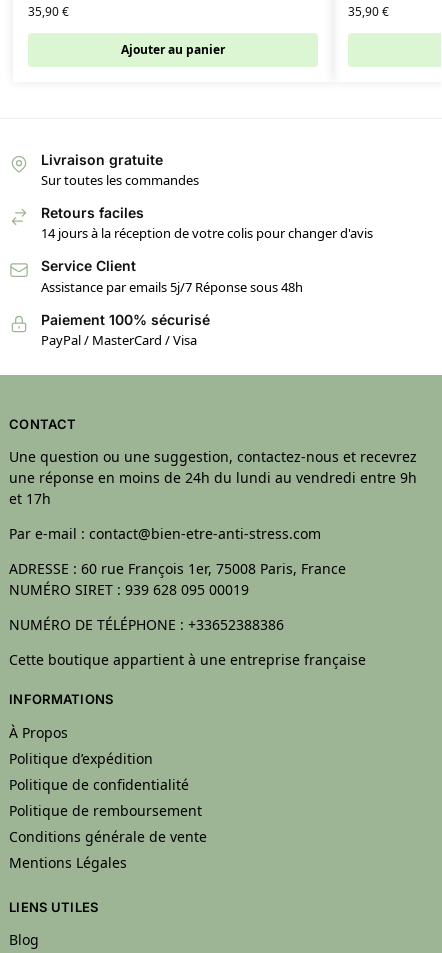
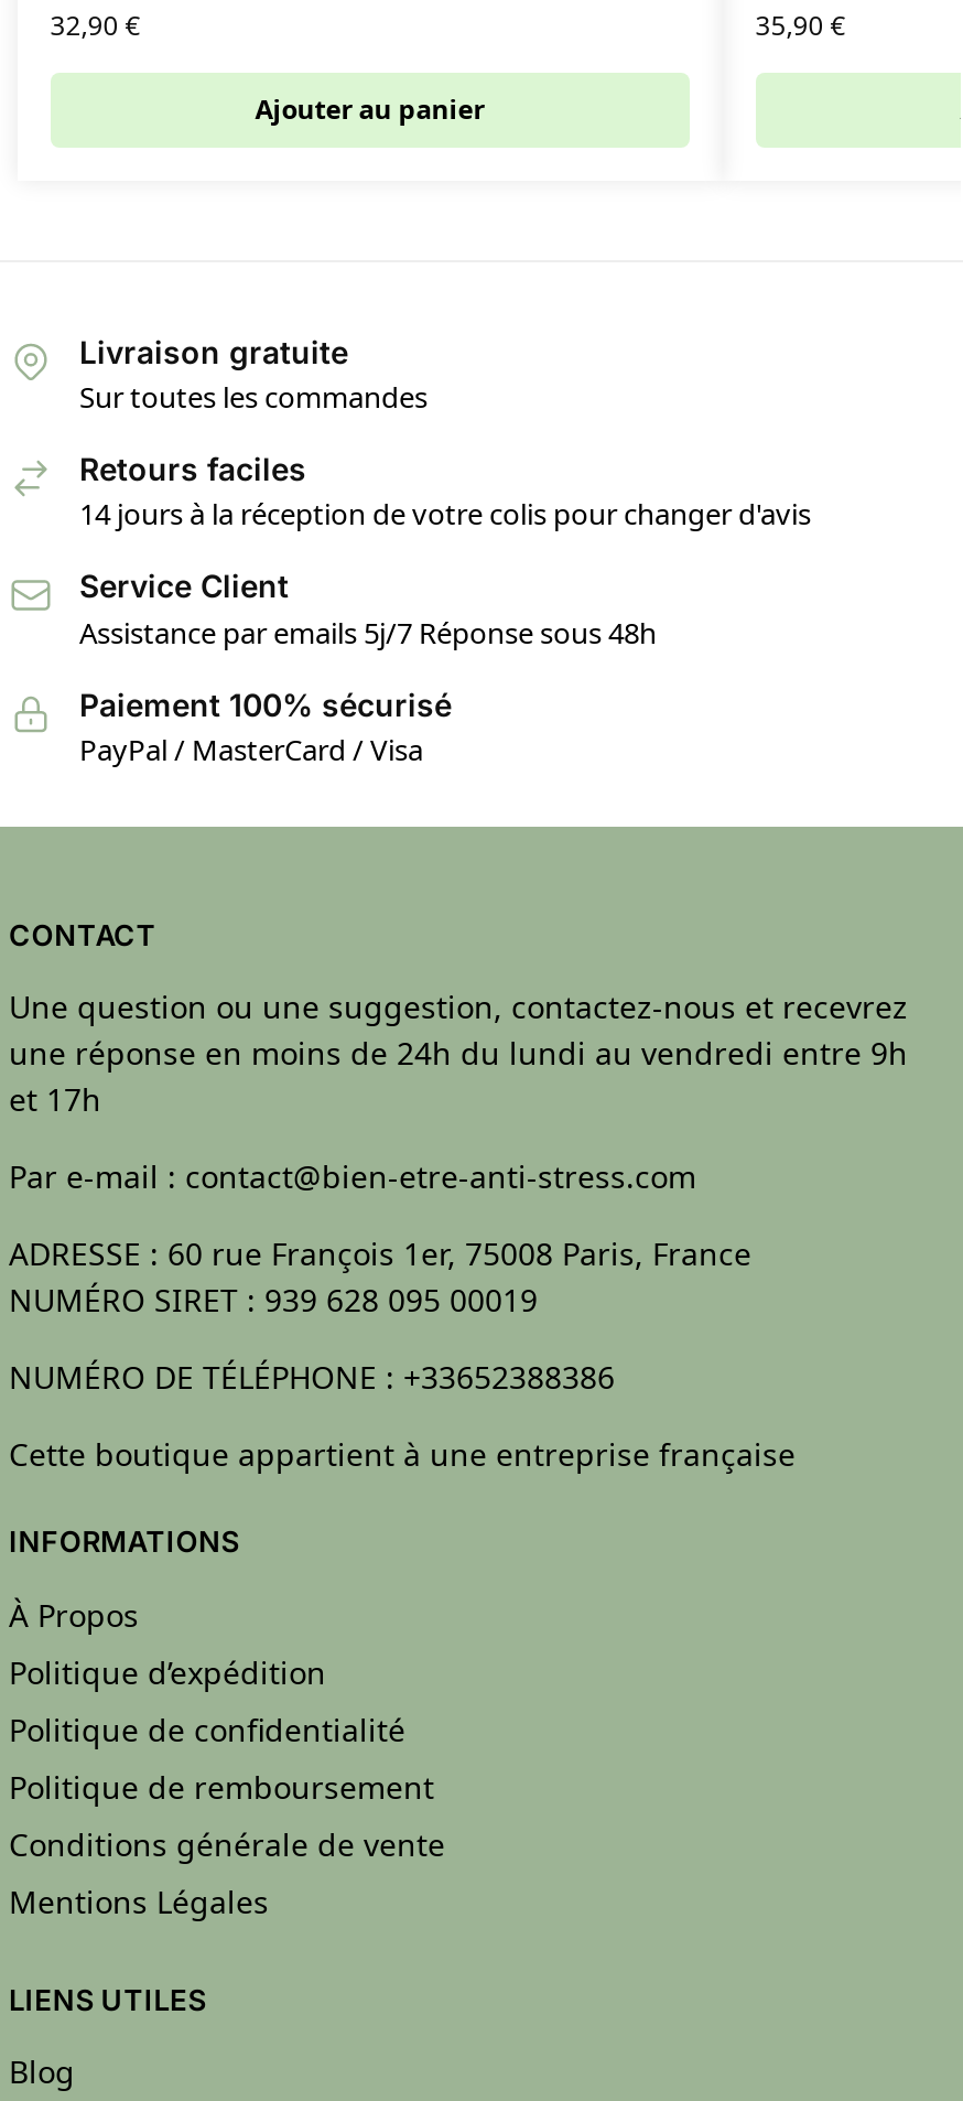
- 35,90 €
+ 32,90 €
